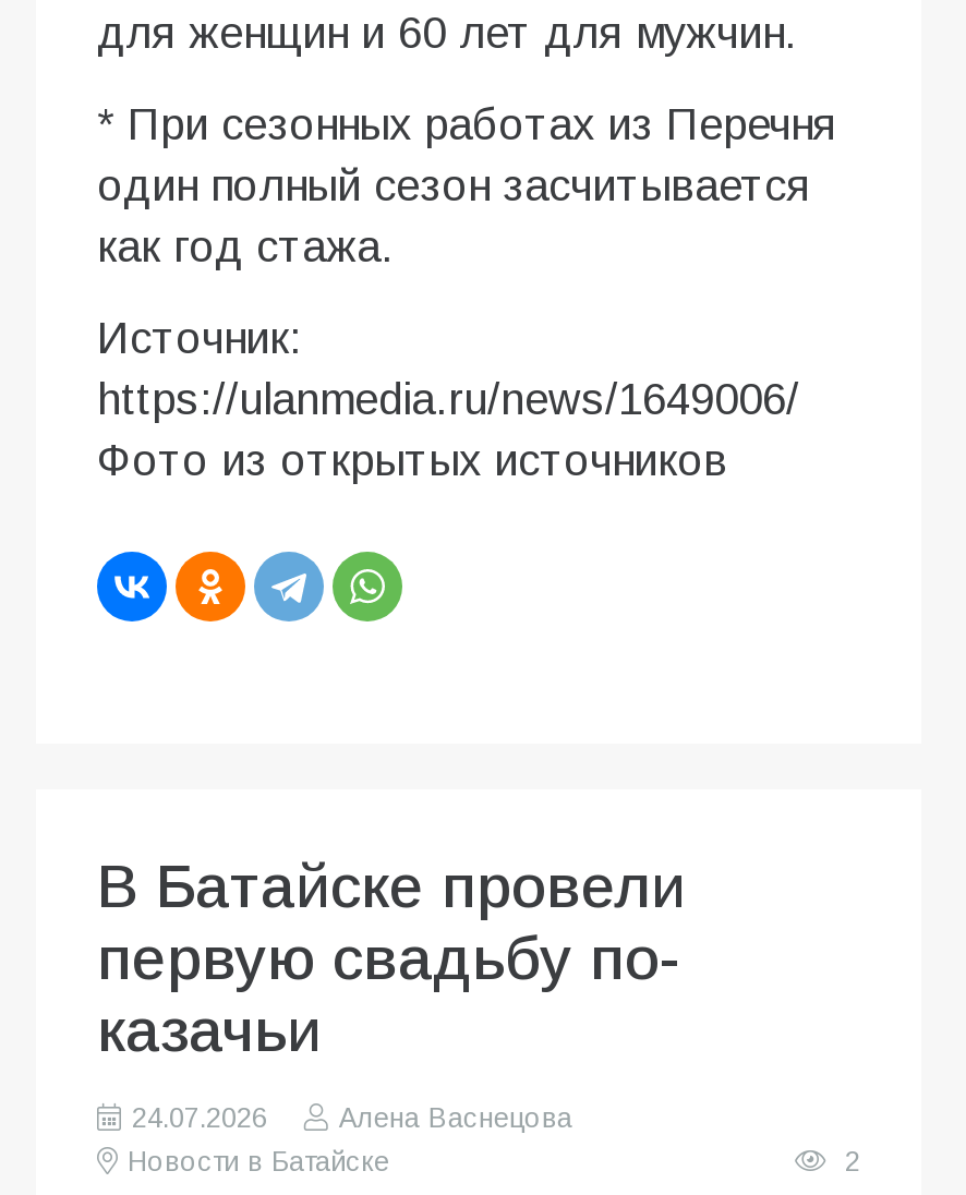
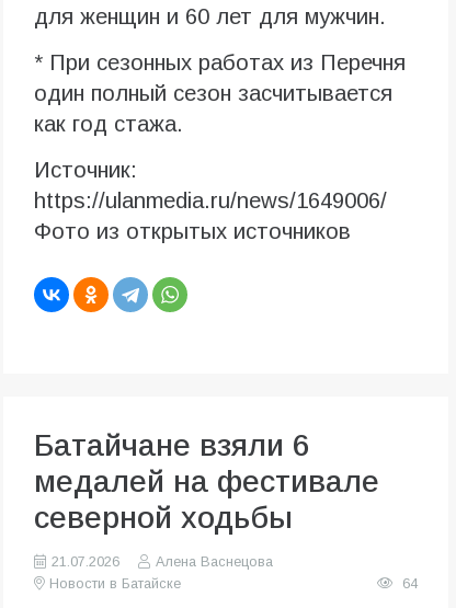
- В Батайске провели
- первую свадьбу по-
- казачьи
+ Батайчане взяли 6
+ медалей на фестивале
+ северной ходьбы

- 24.07.2026
+ 21.07.2026

- 2
+ 64
